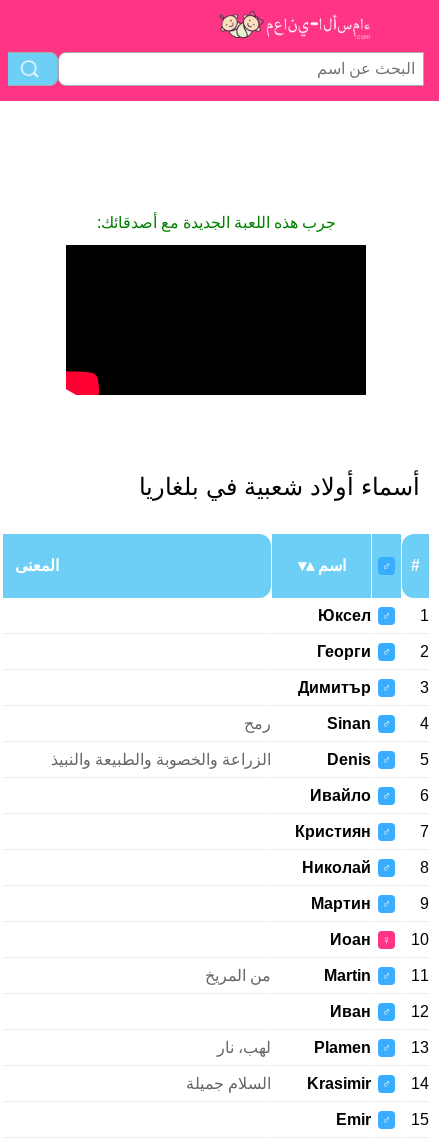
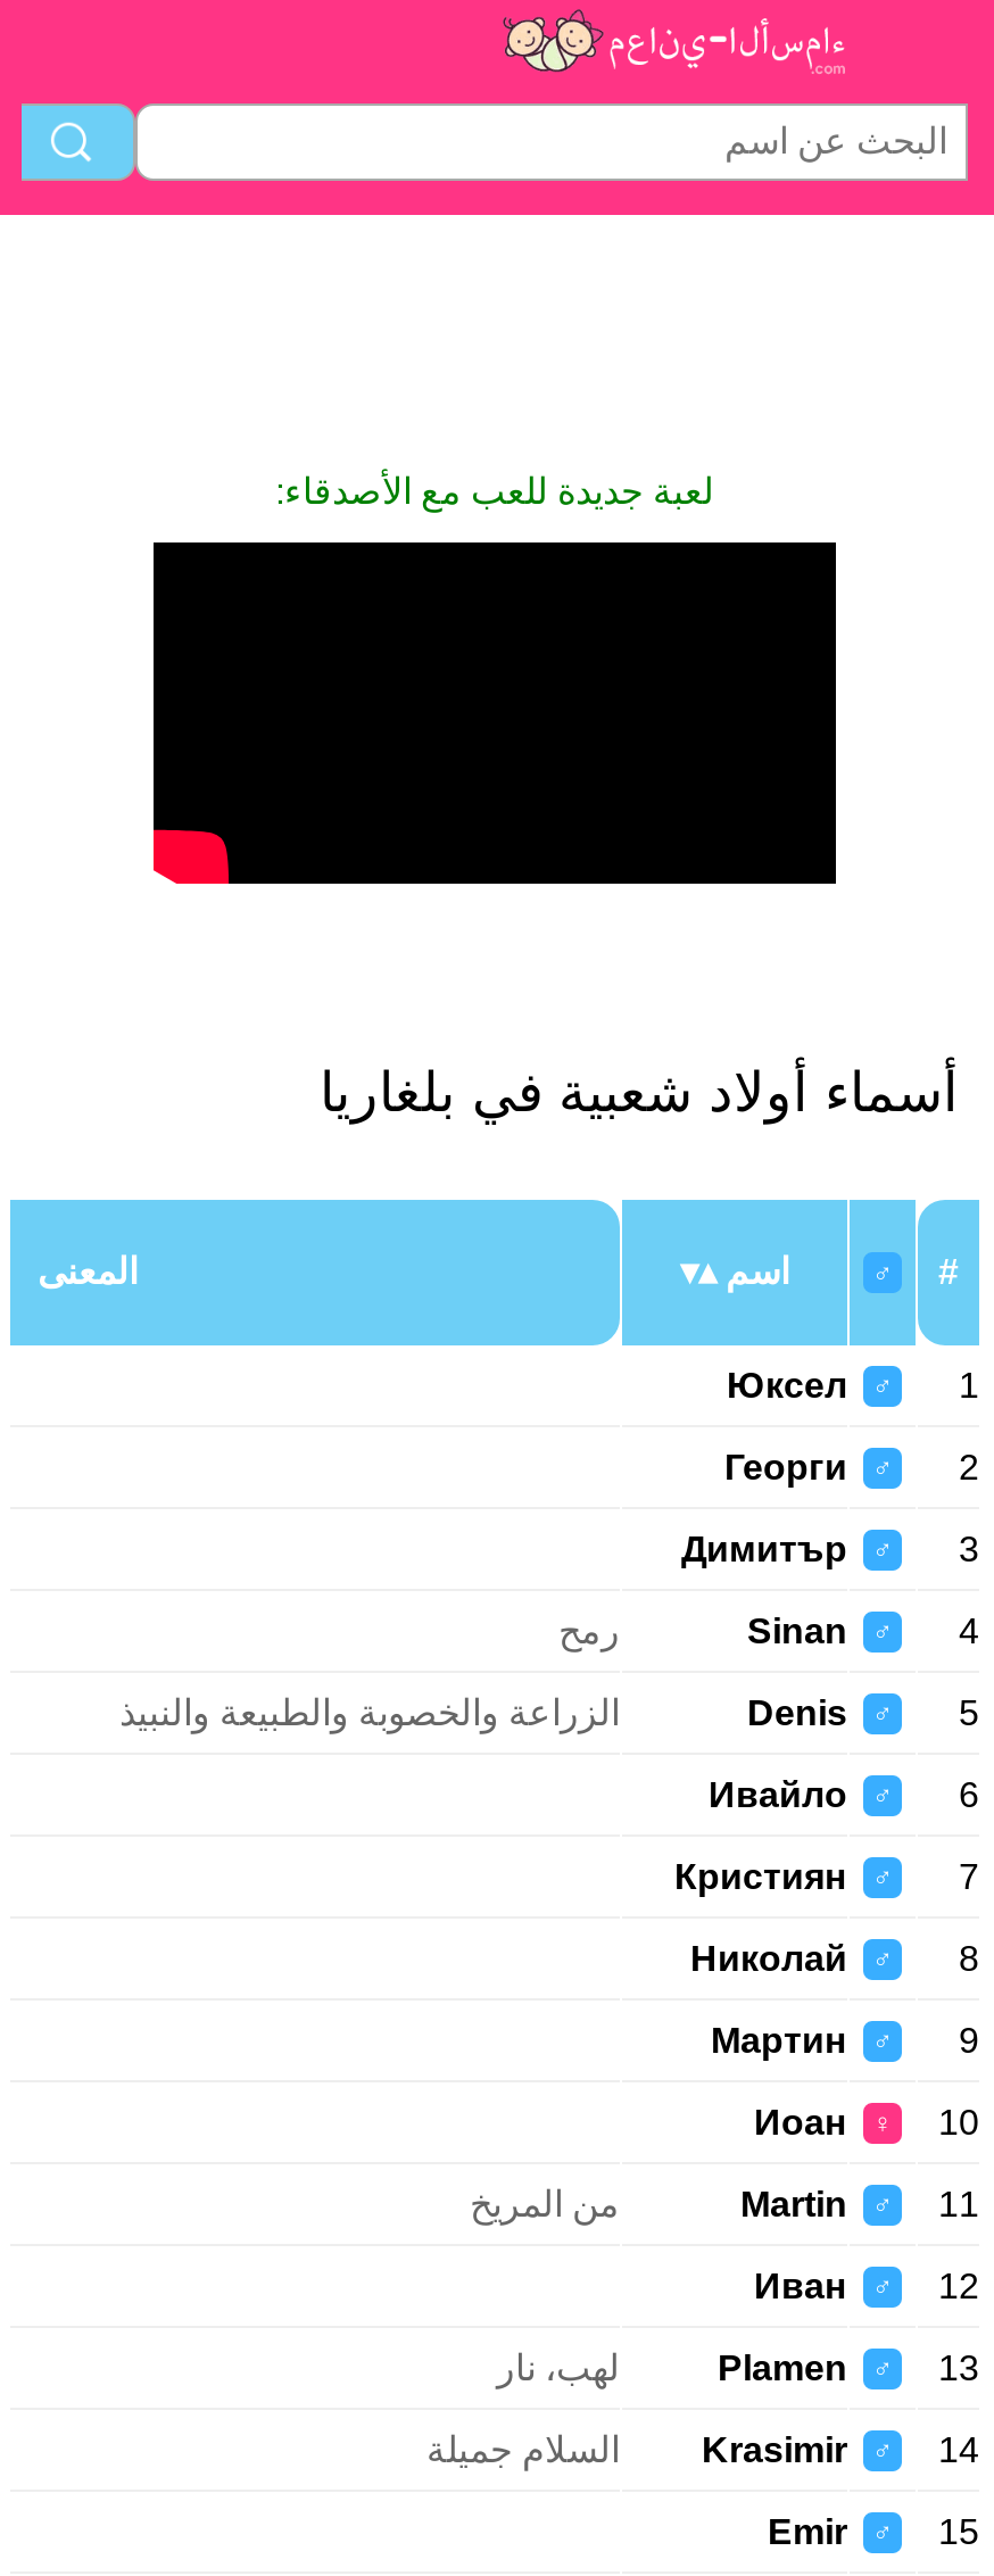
- جرب هذه اللعبة الجديدة مع أصدقائك:
+ لعبة جديدة للعب مع الأصدقاء:
